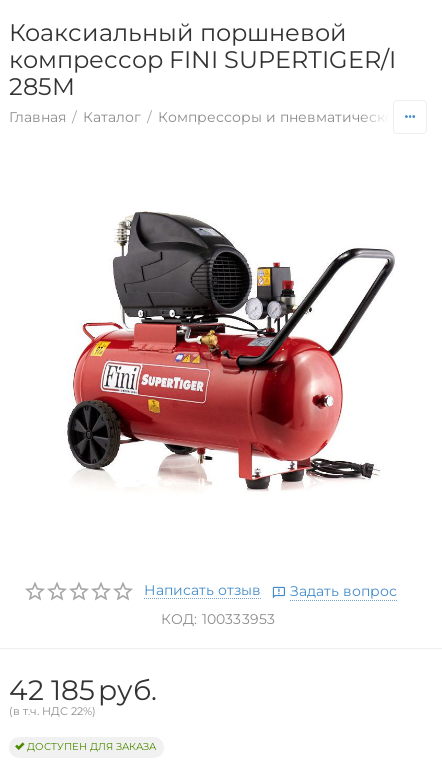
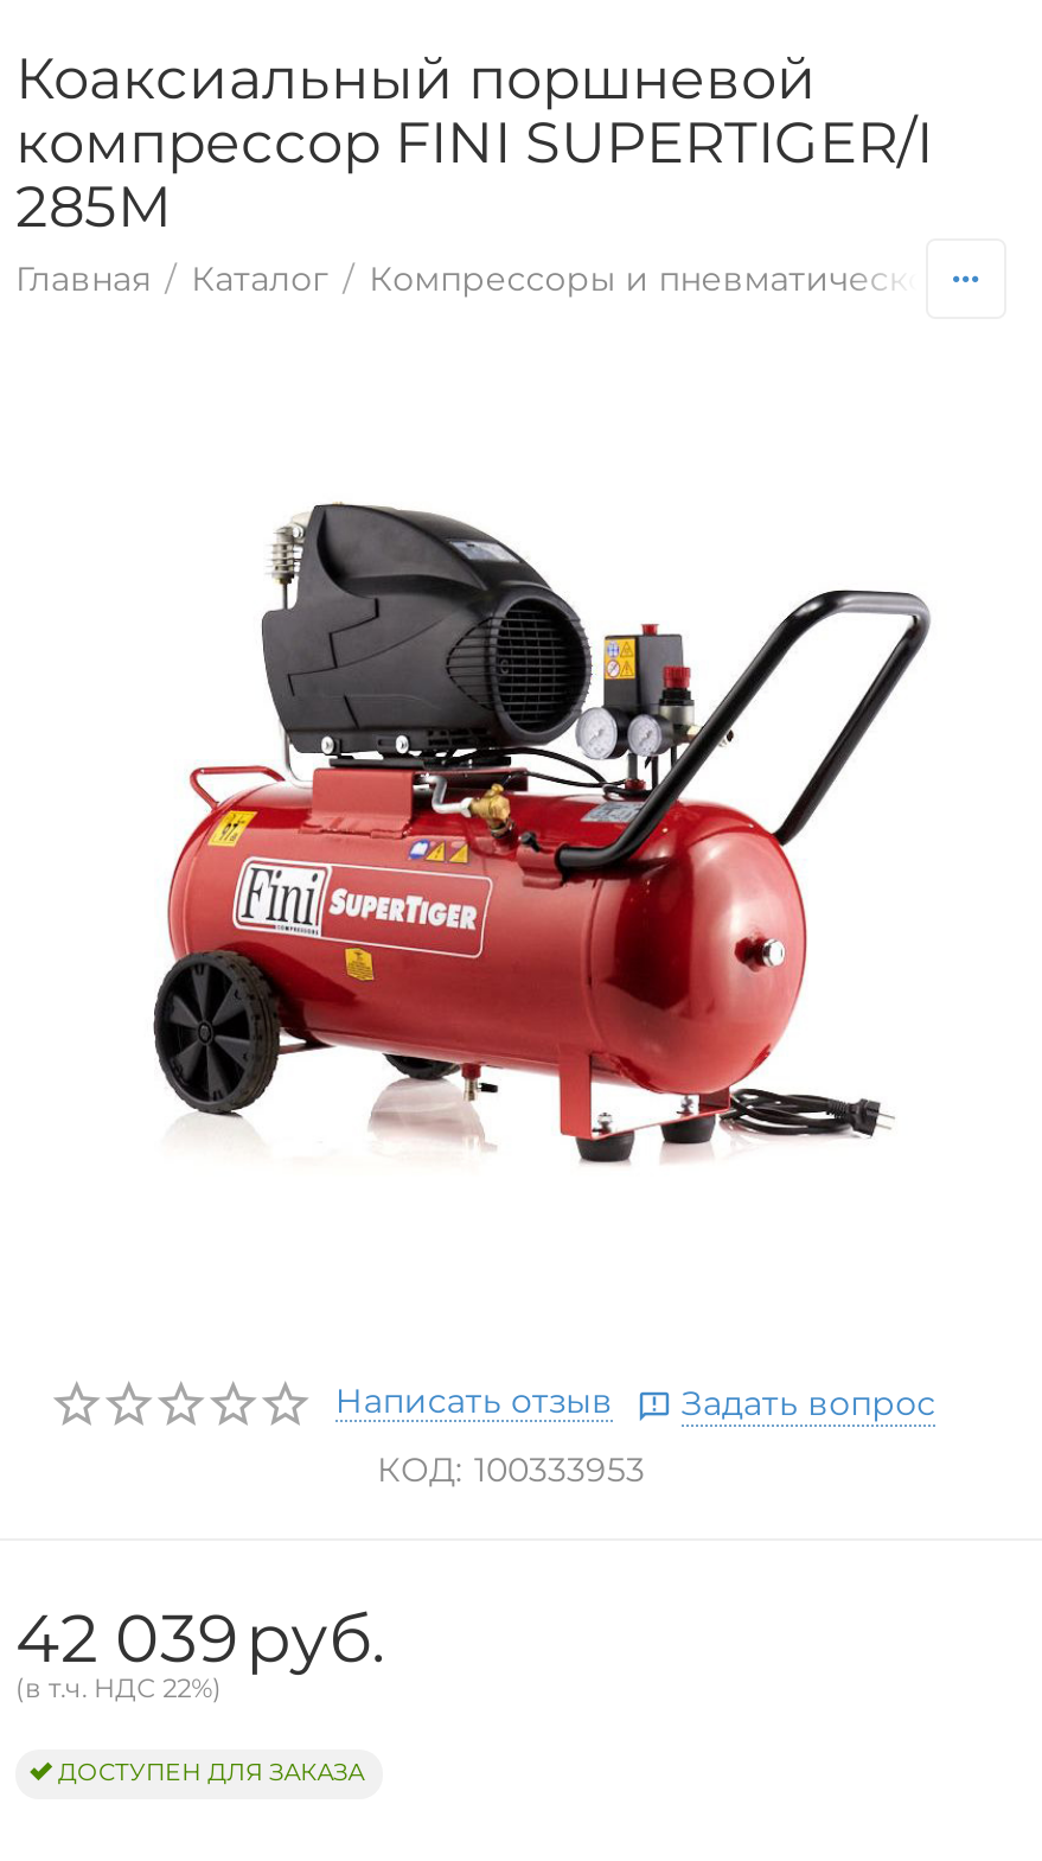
- 42 185 руб.
+ 42 039 руб.
